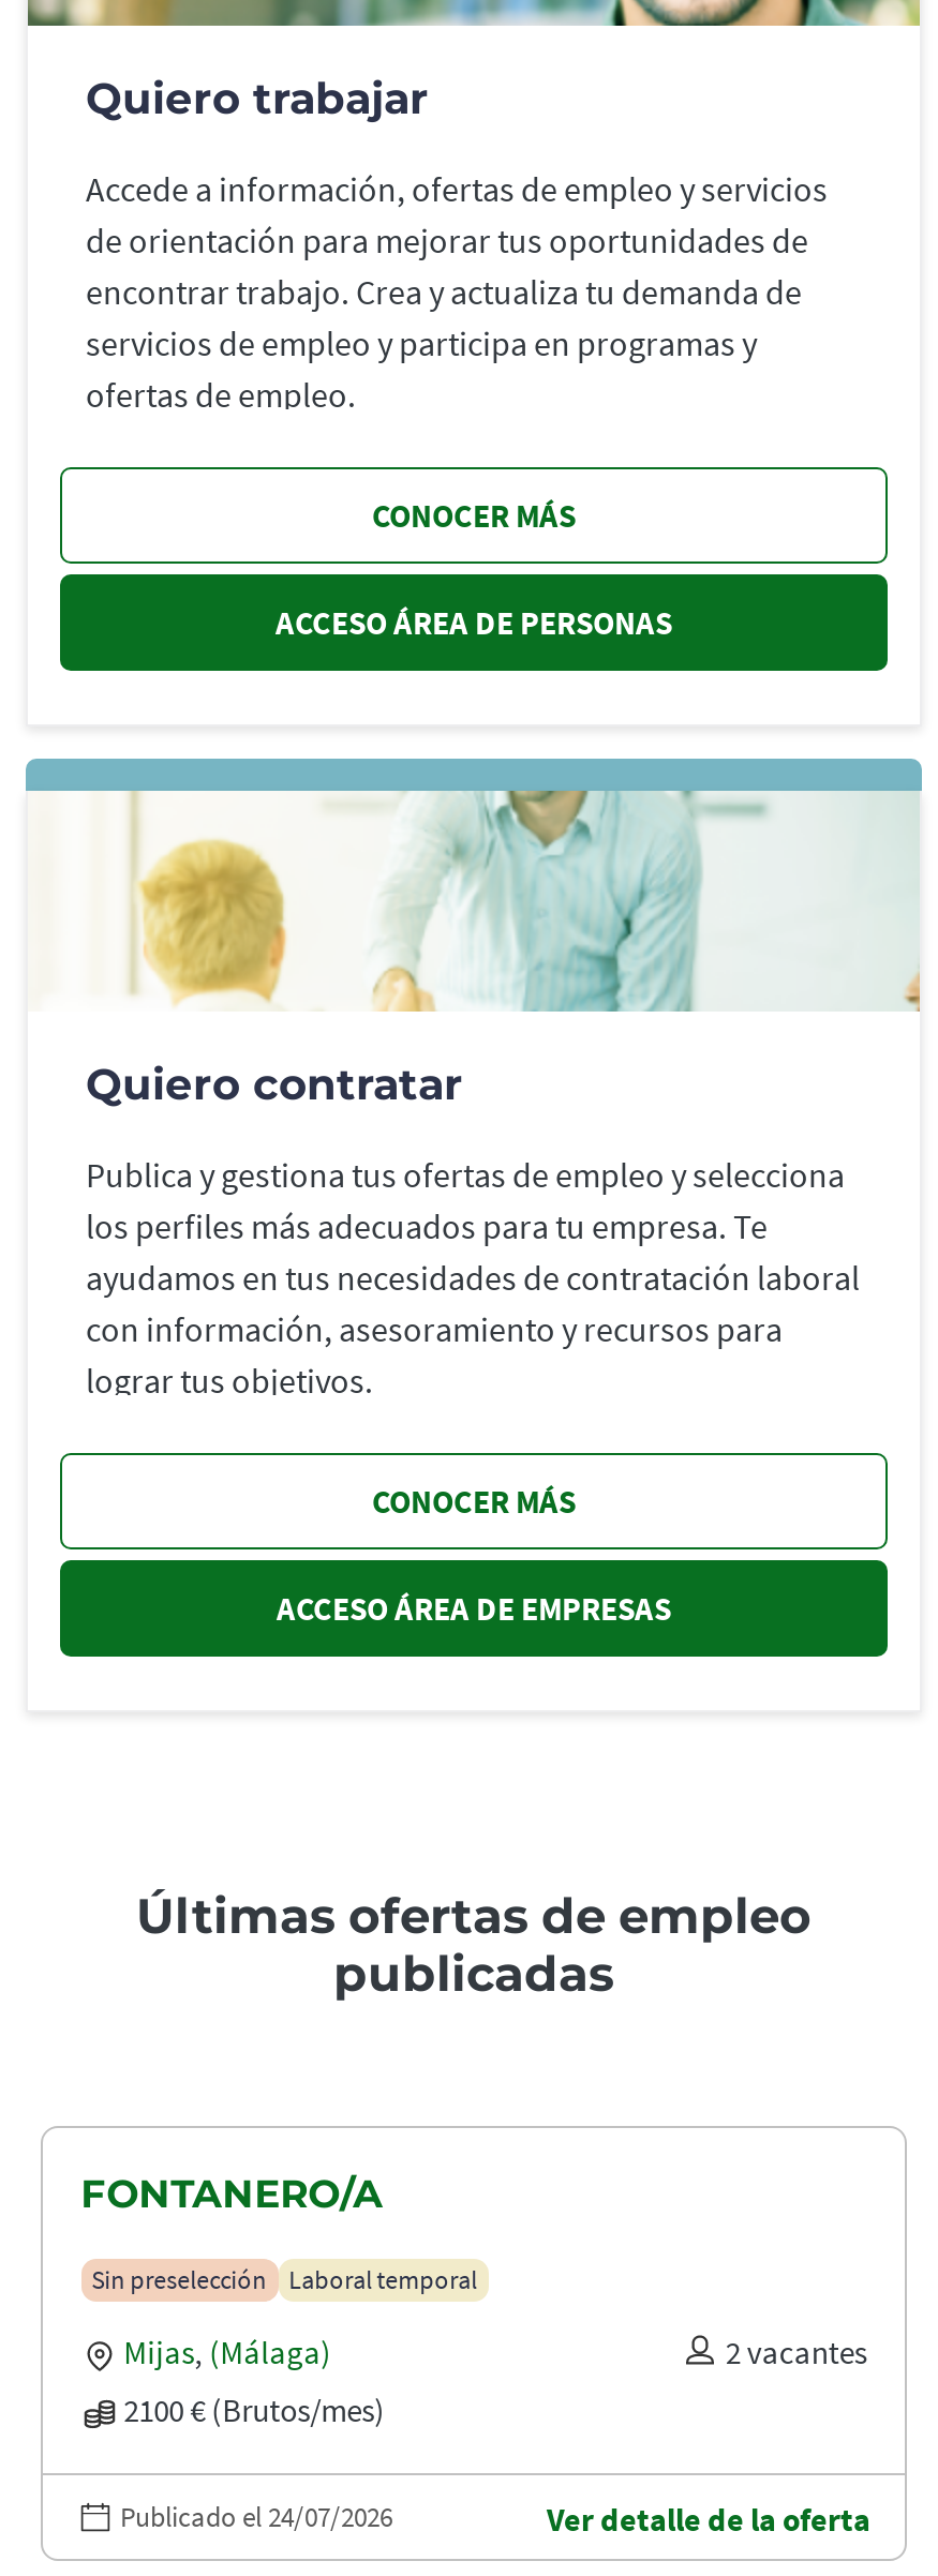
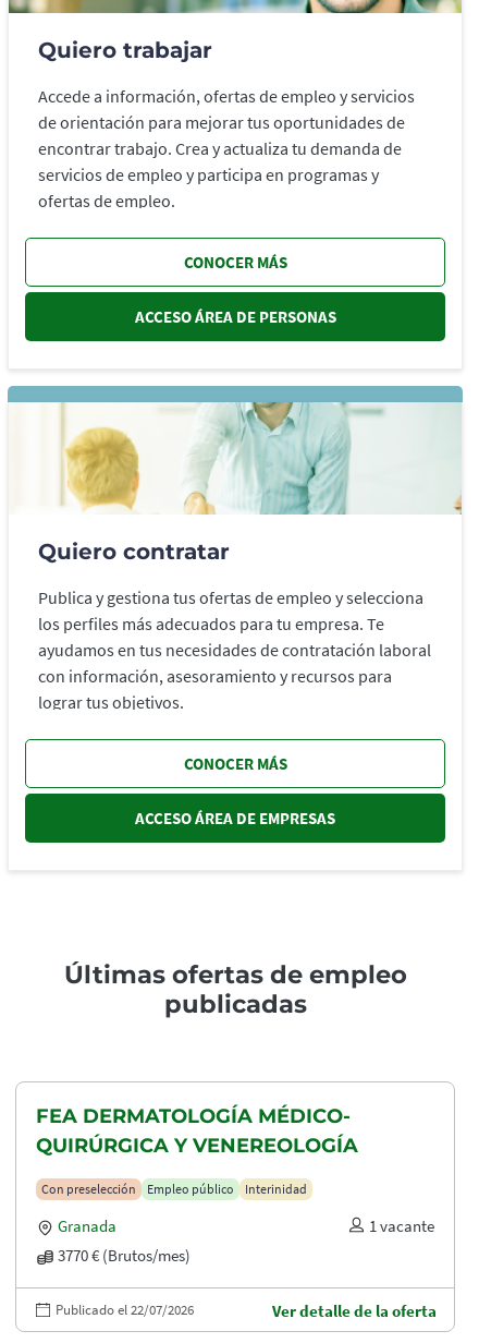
- FONTANERO/A
+ FEA DERMATOLOGÍA MÉDICO-
+ QUIRÚRGICA Y VENEREOLOGÍA

- Sin preselección
- Laboral temporal
+ Con preselección
+ Empleo público
+ Interinidad

- Mijas, (Málaga)
- 2 vacantes
- 2100 € (Brutos/mes)
+ Granada
+ 1 vacante
+ 3770 € (Brutos/mes)

- Publicado el 24/07/2026
+ Publicado el 22/07/2026
